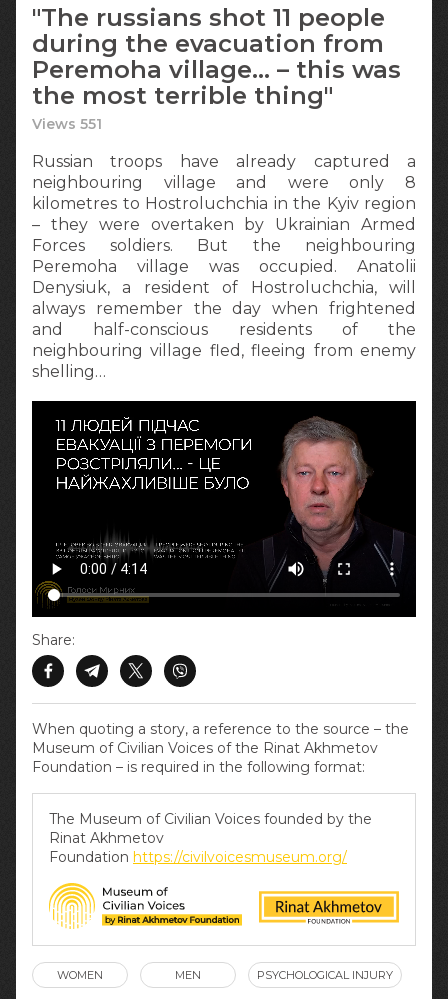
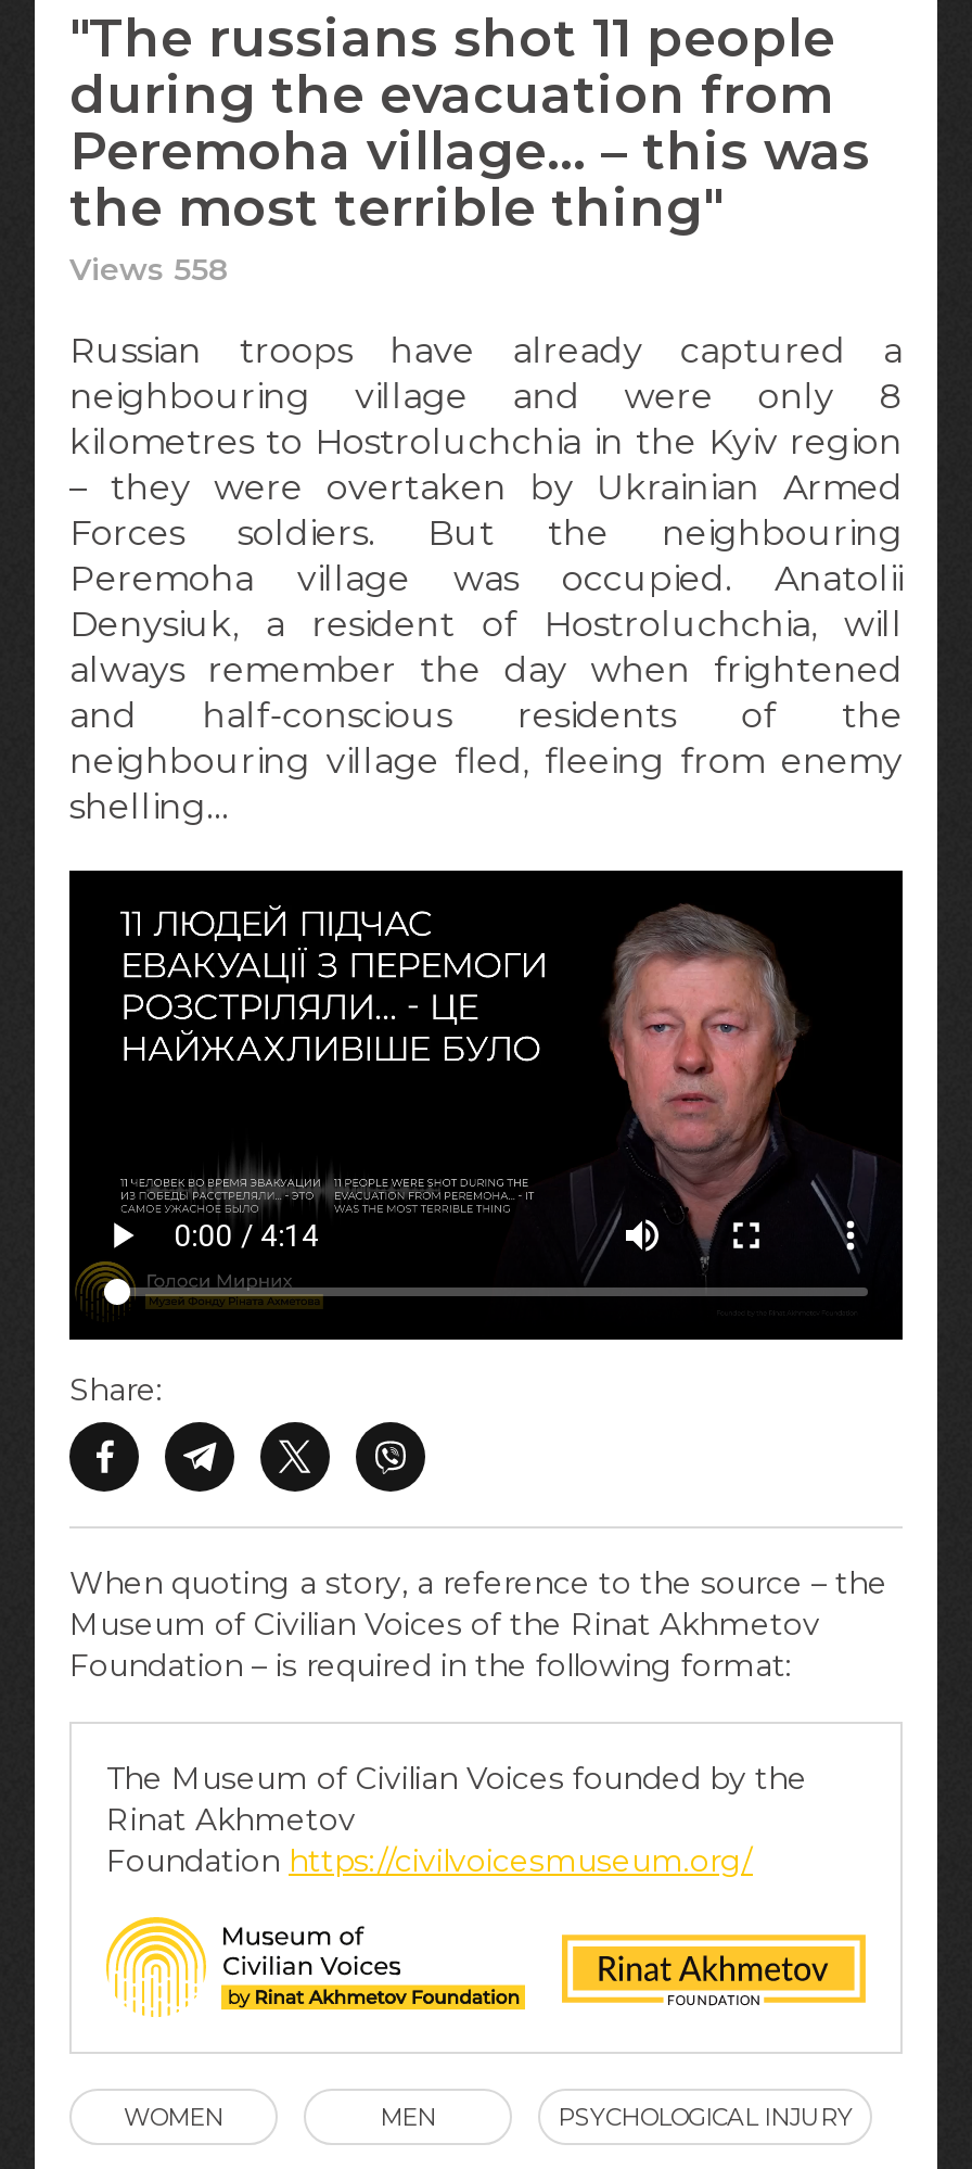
- Views 551
+ Views 558
